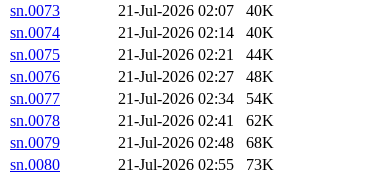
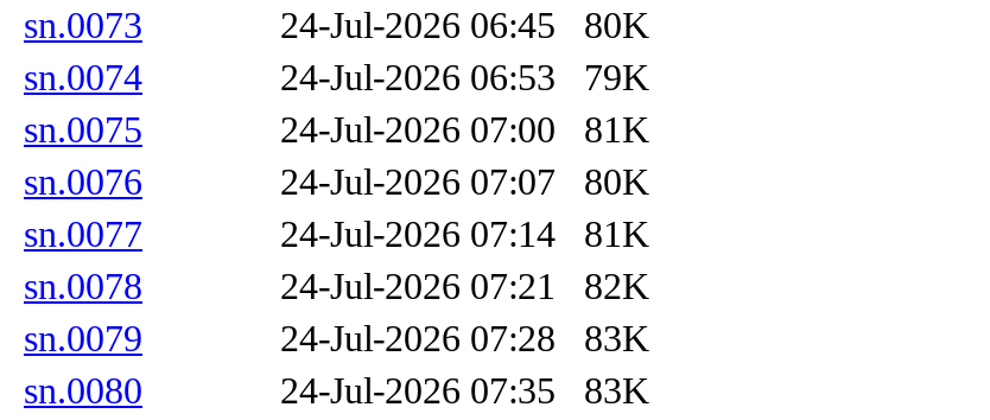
- 21-Jul-2026 02:07
- 40K
+ 24-Jul-2026 06:45
+ 80K

- 21-Jul-2026 02:14
- 40K
+ 24-Jul-2026 06:53
+ 79K

- 21-Jul-2026 02:21
- 44K
+ 24-Jul-2026 07:00
+ 81K

- 21-Jul-2026 02:27
- 48K
+ 24-Jul-2026 07:07
+ 80K

- 21-Jul-2026 02:34
- 54K
+ 24-Jul-2026 07:14
+ 81K

- 21-Jul-2026 02:41
- 62K
+ 24-Jul-2026 07:21
+ 82K

- 21-Jul-2026 02:48
- 68K
+ 24-Jul-2026 07:28
+ 83K

- 21-Jul-2026 02:55
- 73K
+ 24-Jul-2026 07:35
+ 83K
